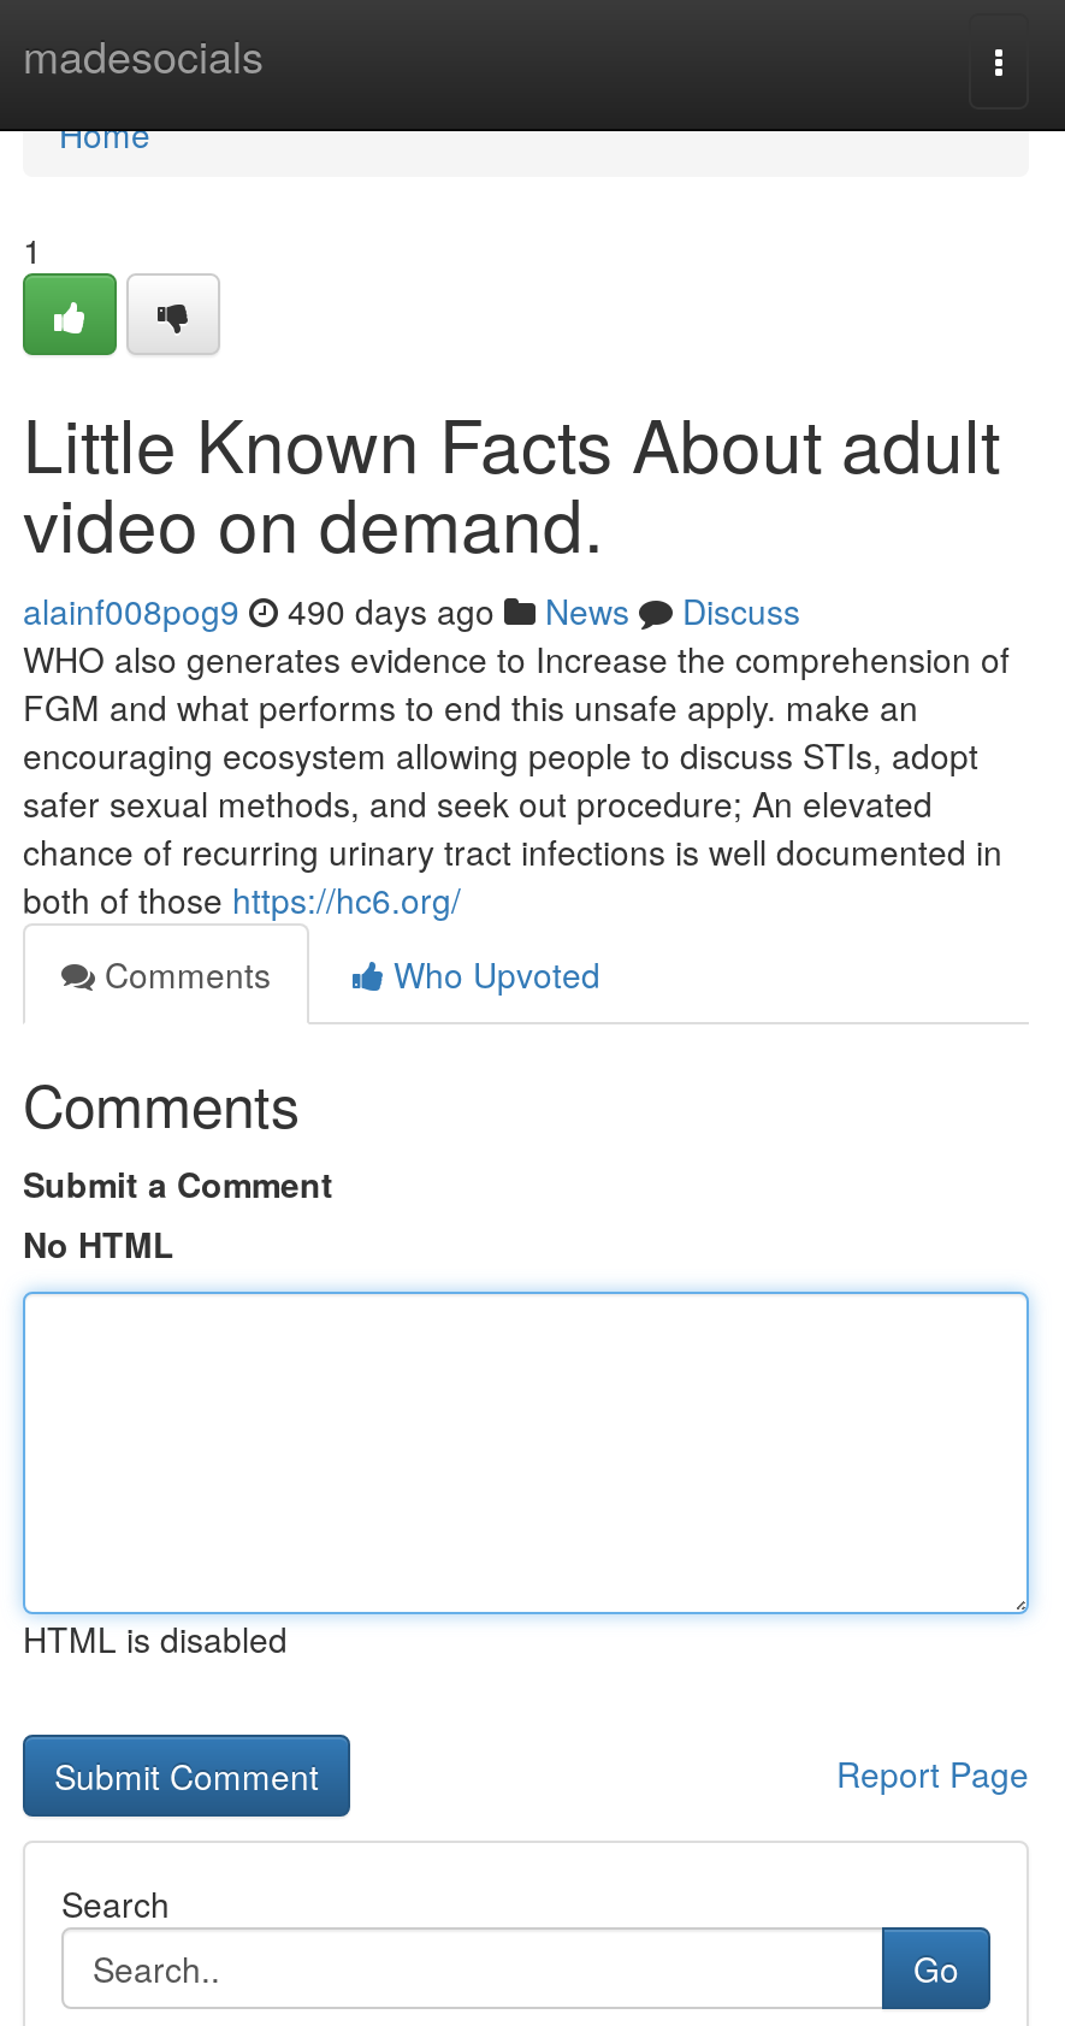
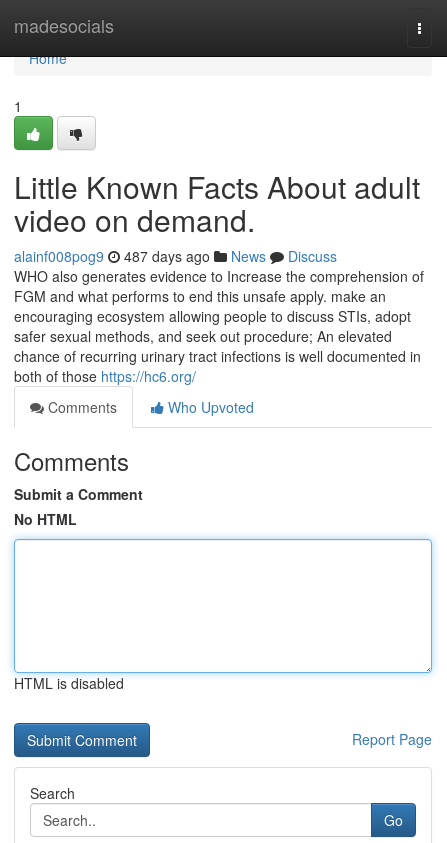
- alainf008pog9 490 days ago News Discuss
+ alainf008pog9 487 days ago News Discuss
